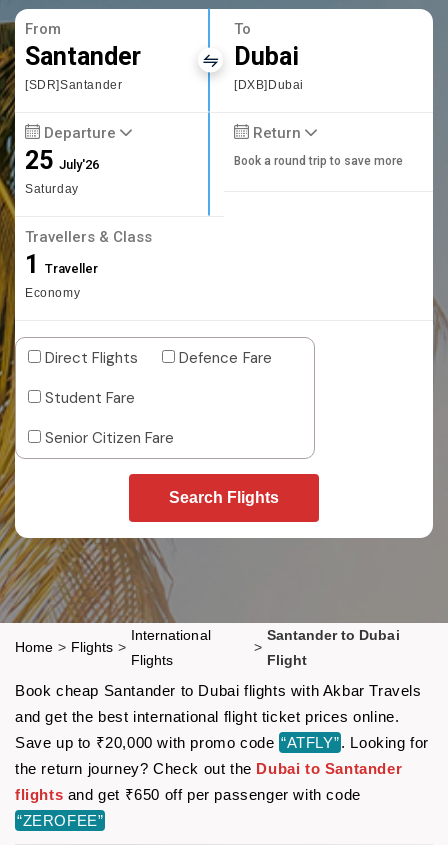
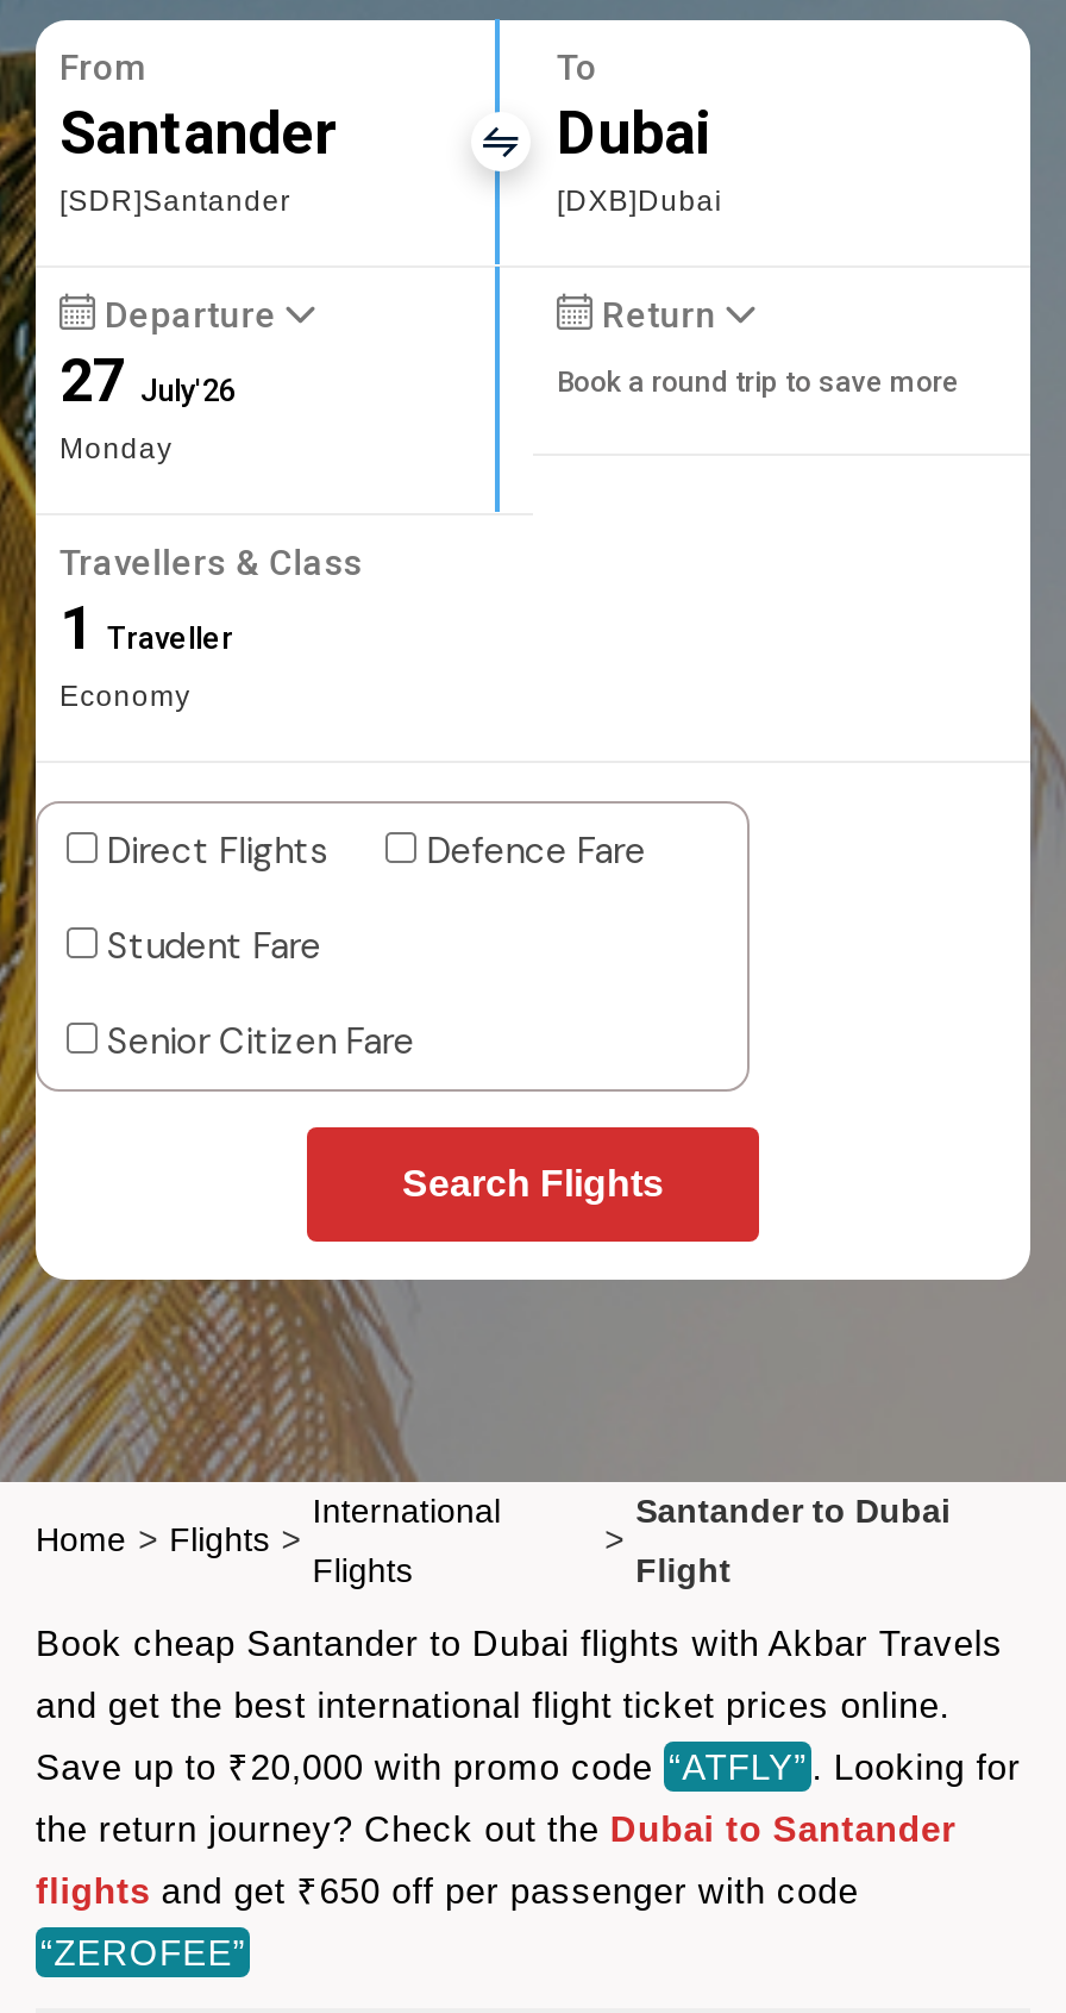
- 25 July'26
- Saturday
+ 27 July'26
+ Monday
